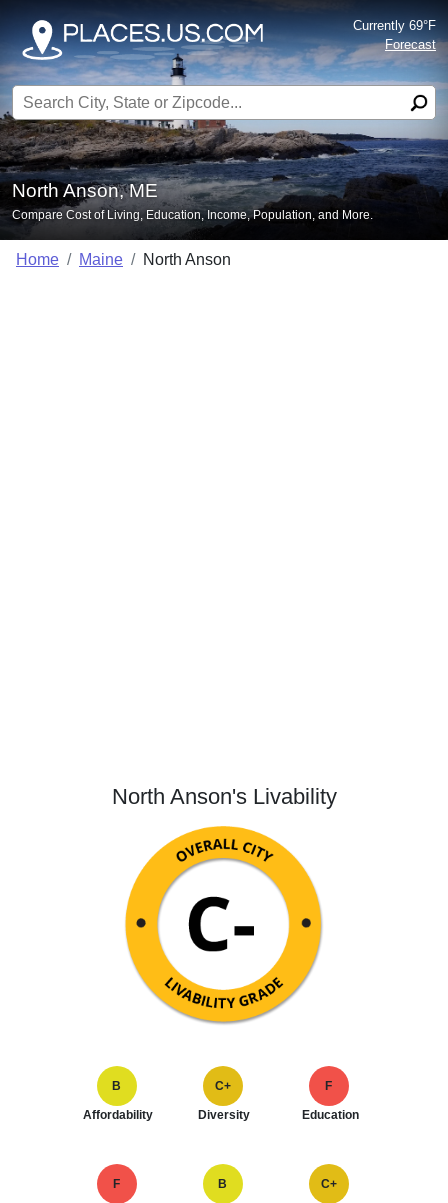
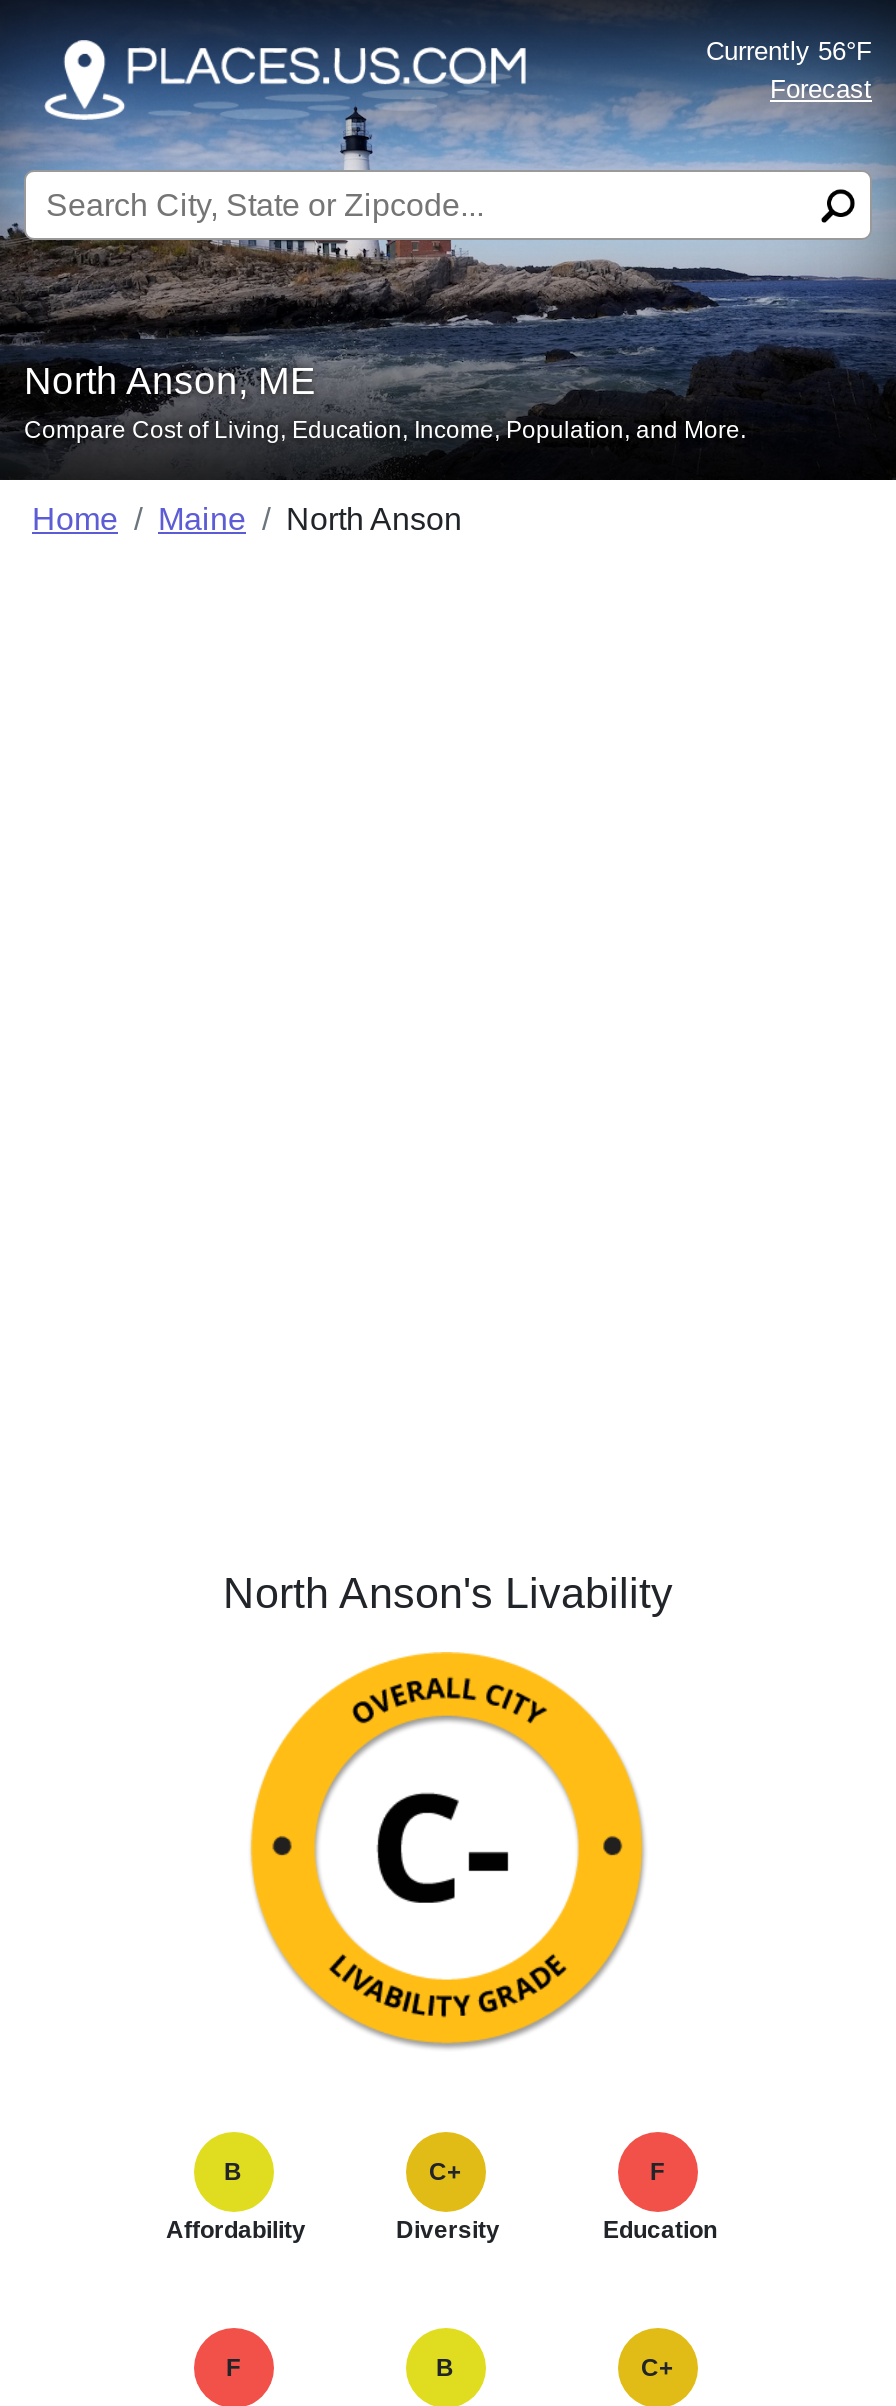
- Currently 69°F
+ Currently 56°F
